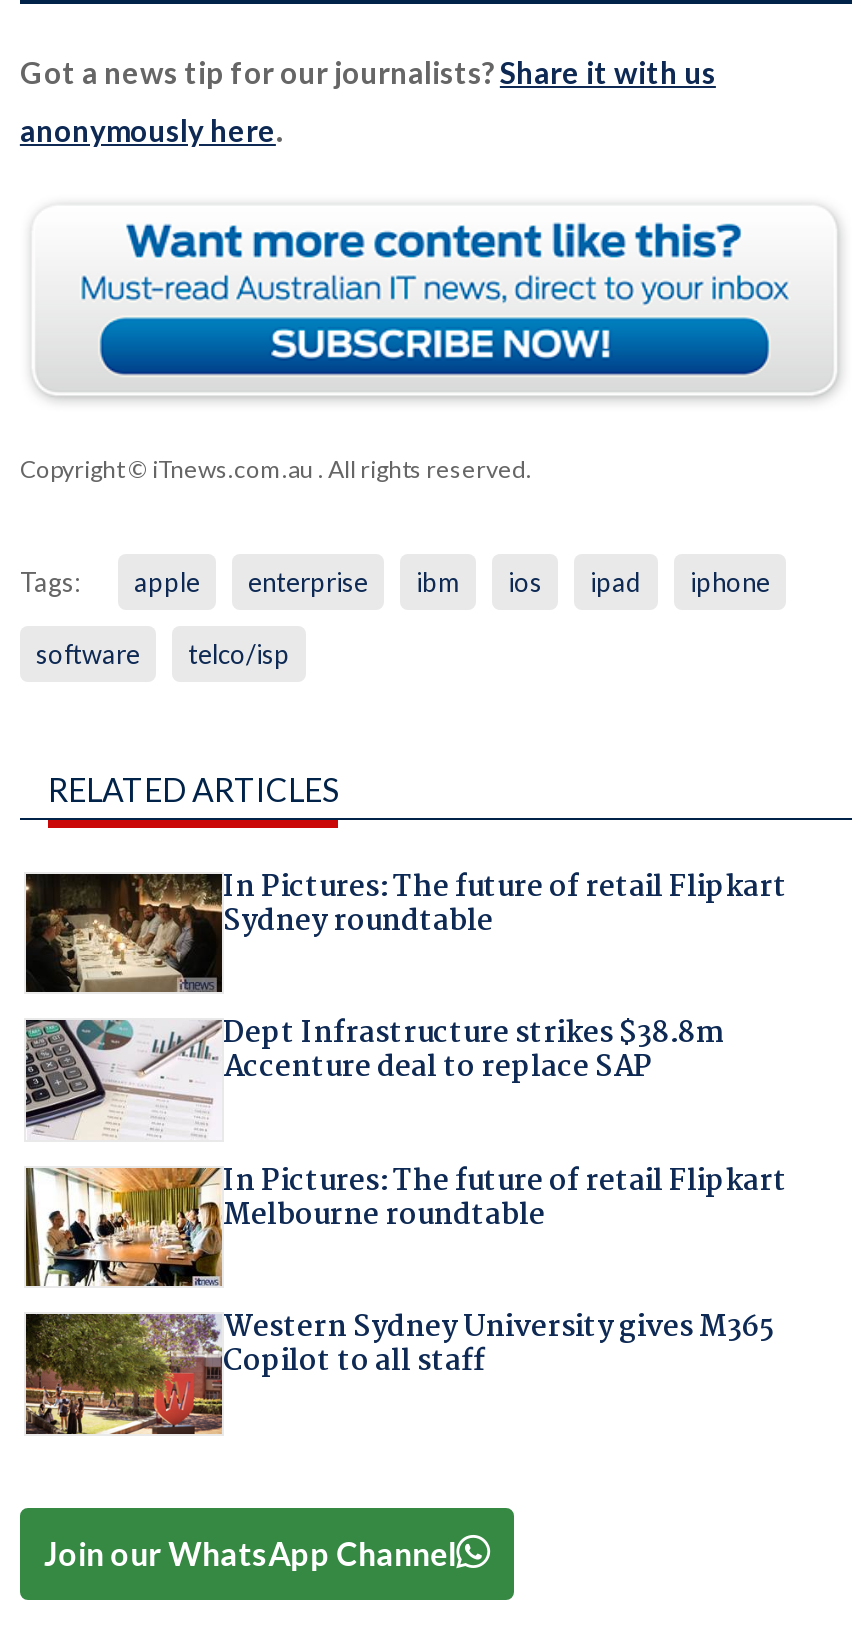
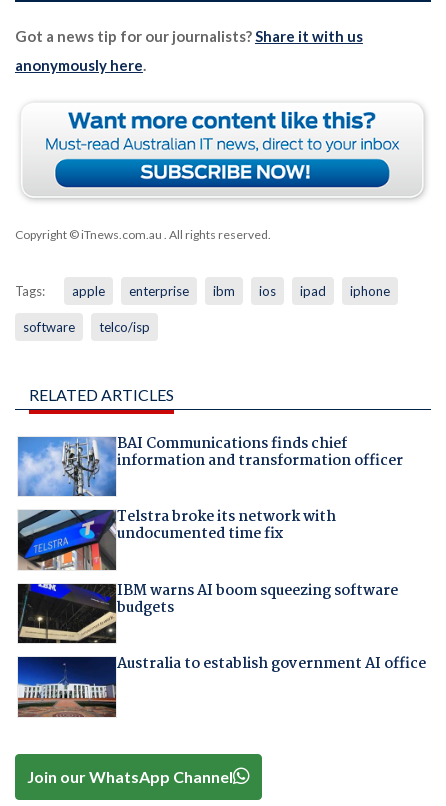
- [image]
- In Pictures: The future of retail Flipkart
- Sydney roundtable
+ [image]
+ BAI Communications finds chief
+ information and transformation officer

- [image]
- Dept Infrastructure strikes $38.8m
- Accenture deal to replace SAP
+ [image]
+ Telstra broke its network with
+ undocumented time fix

- [image]
- In Pictures: The future of retail Flipkart
- Melbourne roundtable
+ [image]
+ IBM warns AI boom squeezing software
+ budgets

- [image]
- Western Sydney University gives M365
- Copilot to all staff
+ [image]
+ Australia to establish government AI office
